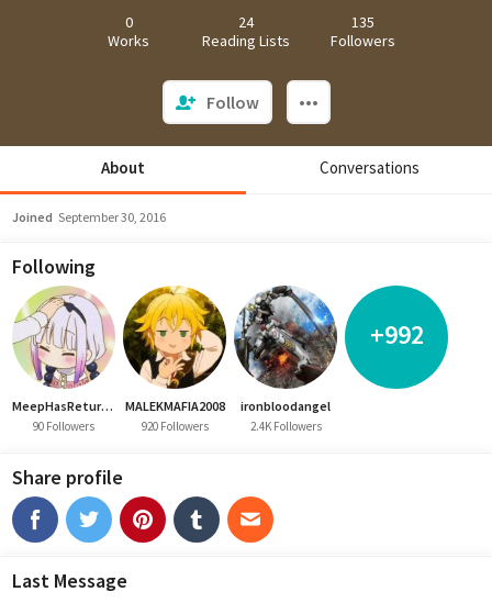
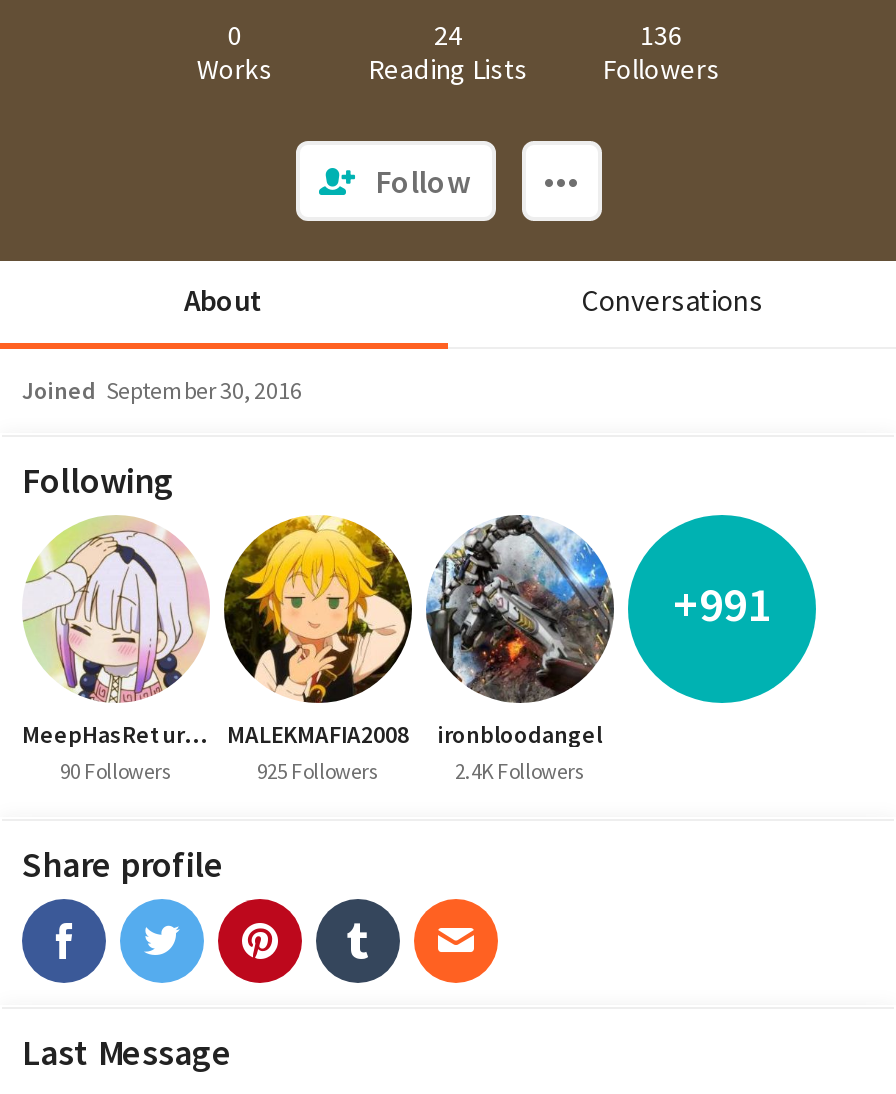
- 135
+ 136

- +992
+ +991

- 920 Followers
+ 925 Followers
